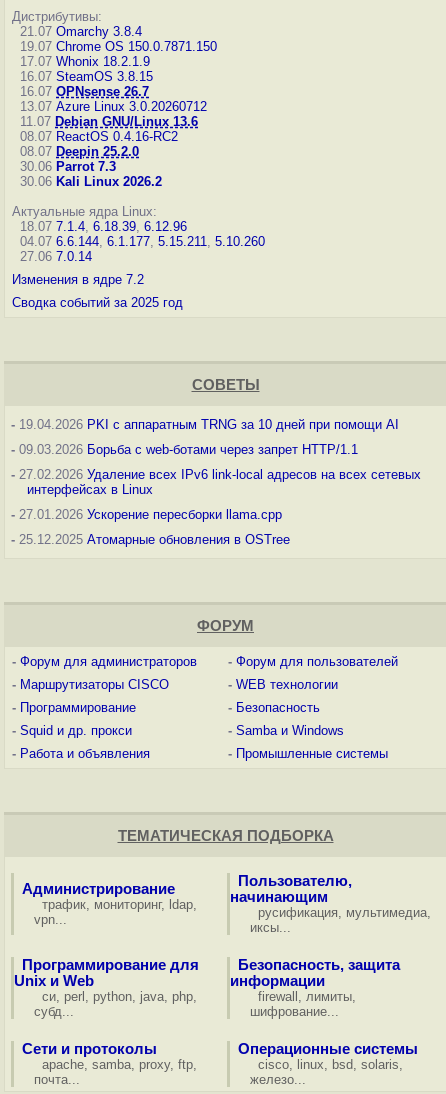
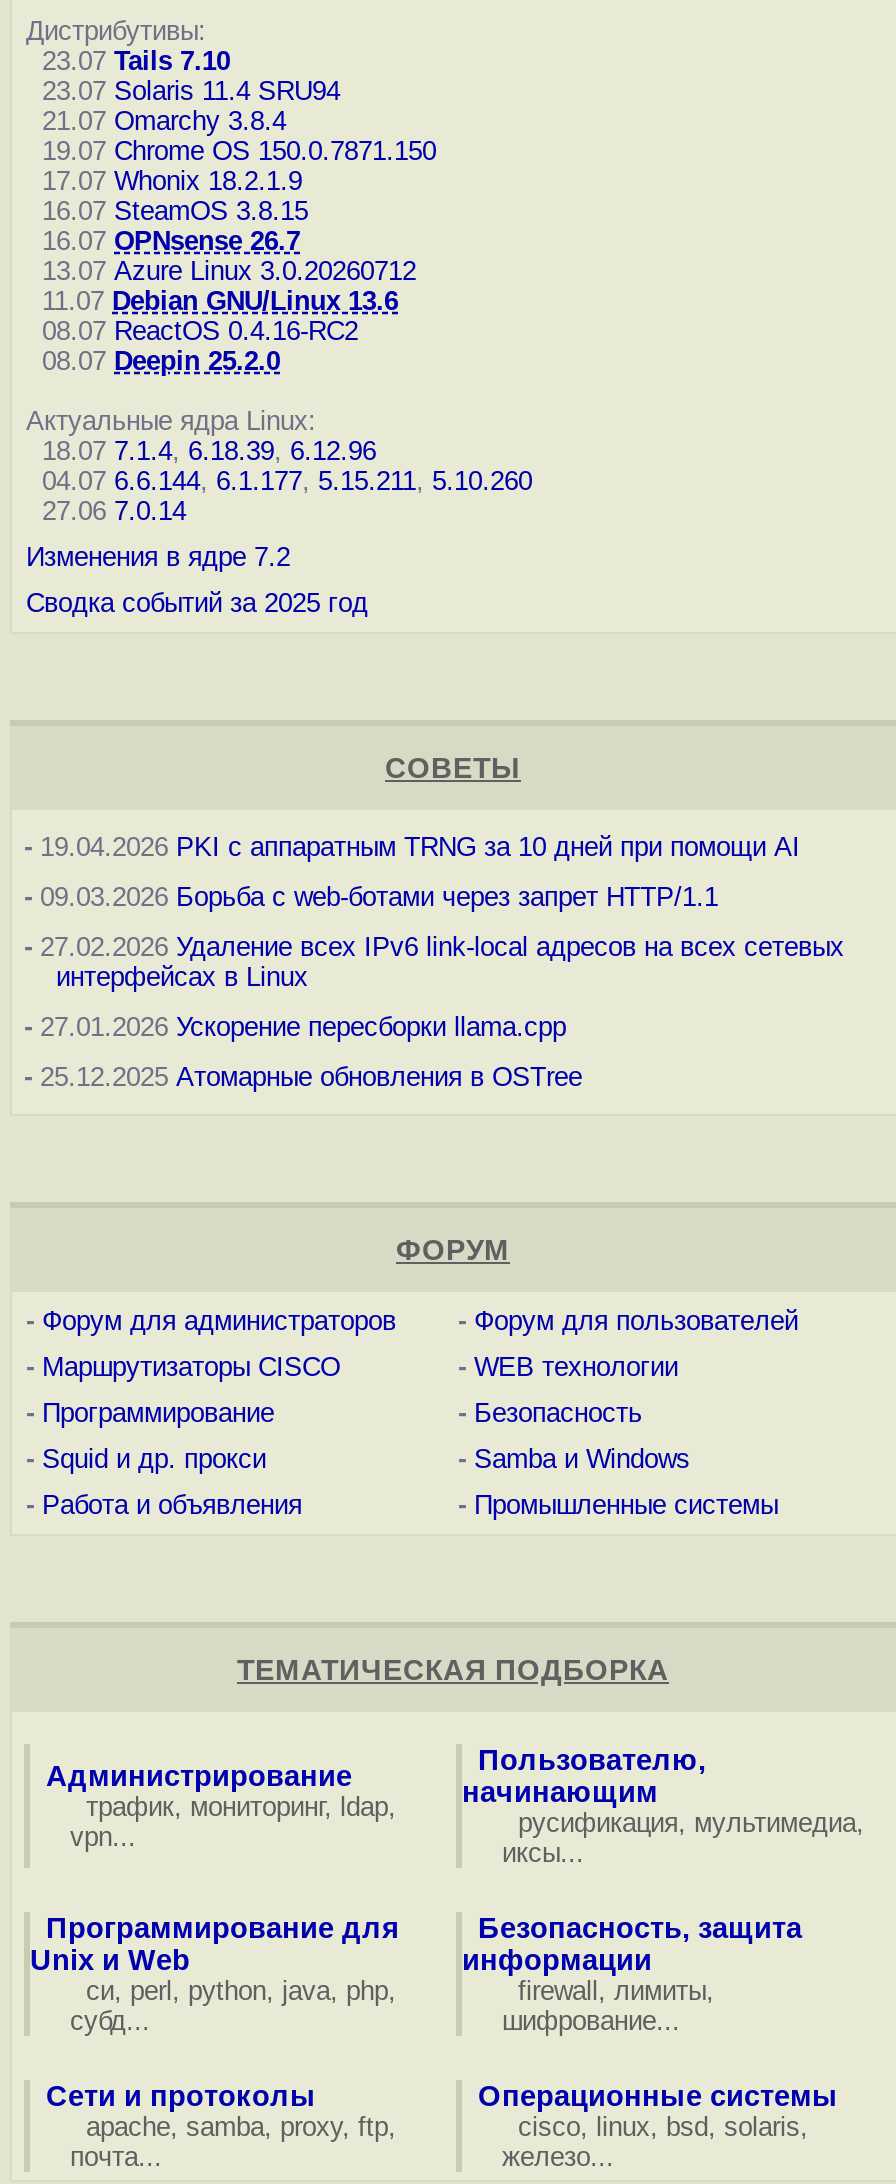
+ 23.07 Tails 7.10
+ 23.07 Solaris 11.4 SRU94

moved down: 21.07 Omarchy 3.8.4 | 19.07 Chrome OS 150.0.7871.150 | 17.07 Whonix 18.2.1.9 | ... | 08.07 ReactOS 0.4.16-RC2 | 08.07 Deepin 25.2.0

- 30.06 Parrot 7.3
- 30.06 Kali Linux 2026.2
